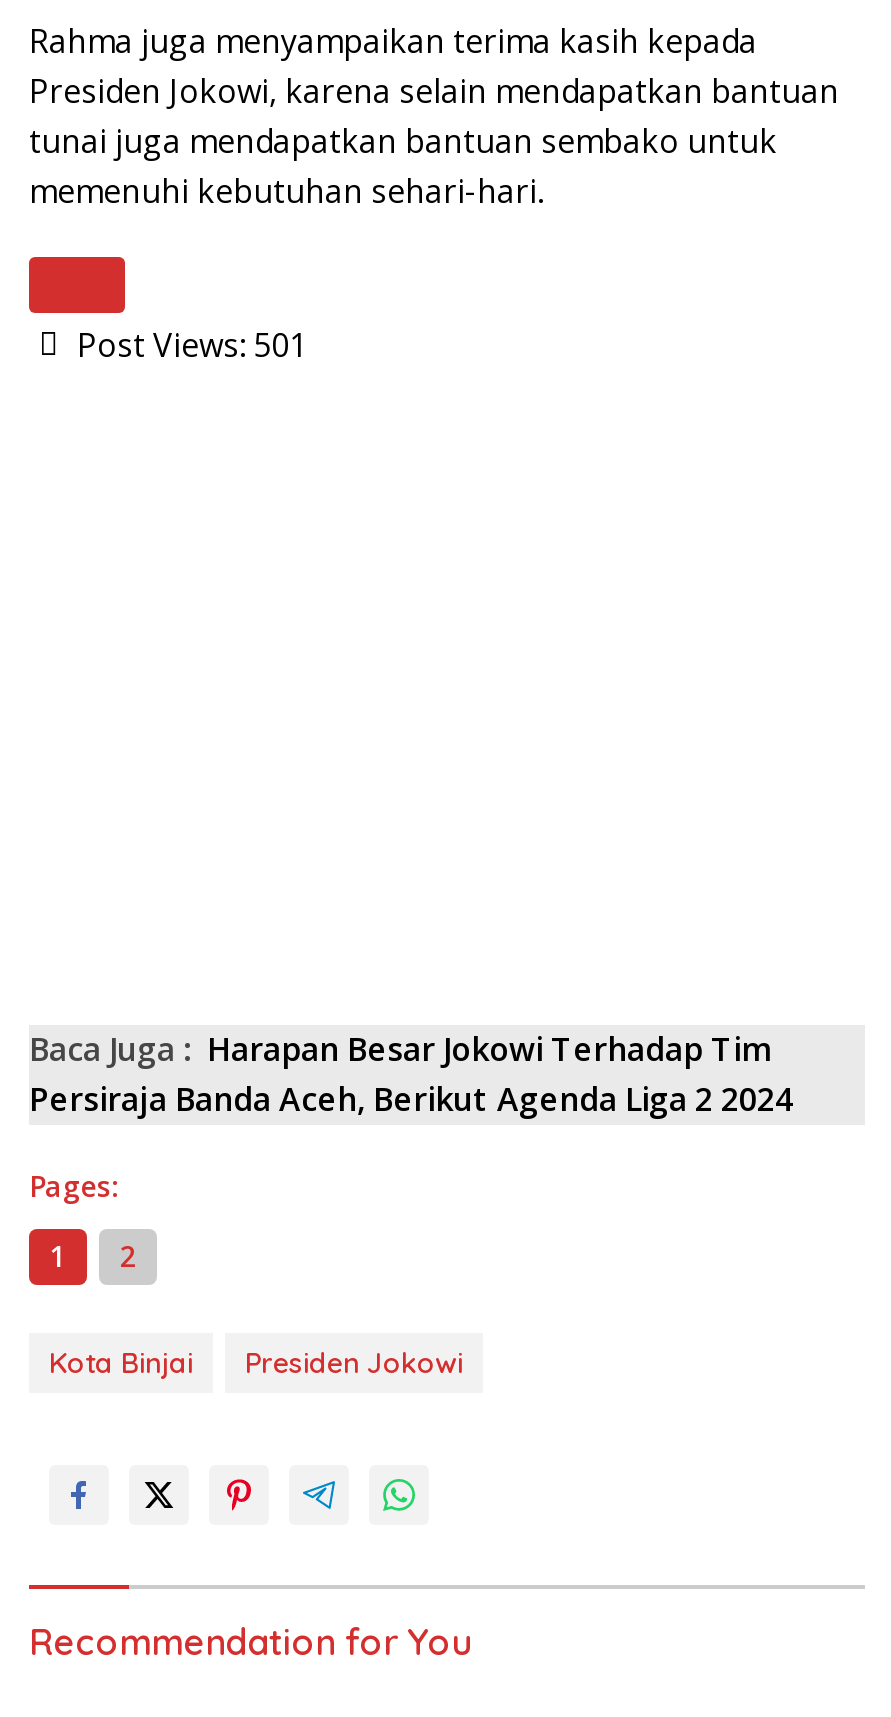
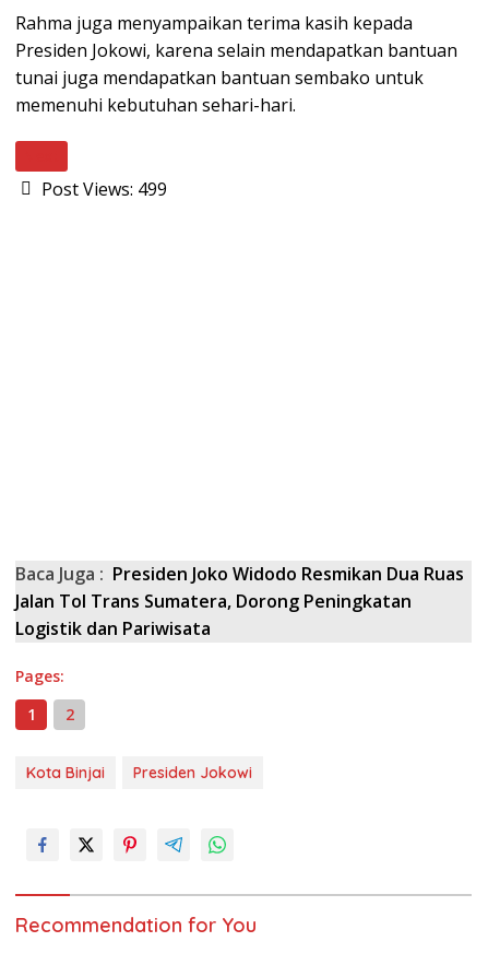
- Post Views: 501
+ Post Views: 499

- Baca Juga : Harapan Besar Jokowi Terhadap Tim
- Persiraja Banda Aceh, Berikut Agenda Liga 2 2024
+ Baca Juga : Presiden Joko Widodo Resmikan Dua Ruas
+ Jalan Tol Trans Sumatera, Dorong Peningkatan
+ Logistik dan Pariwisata
